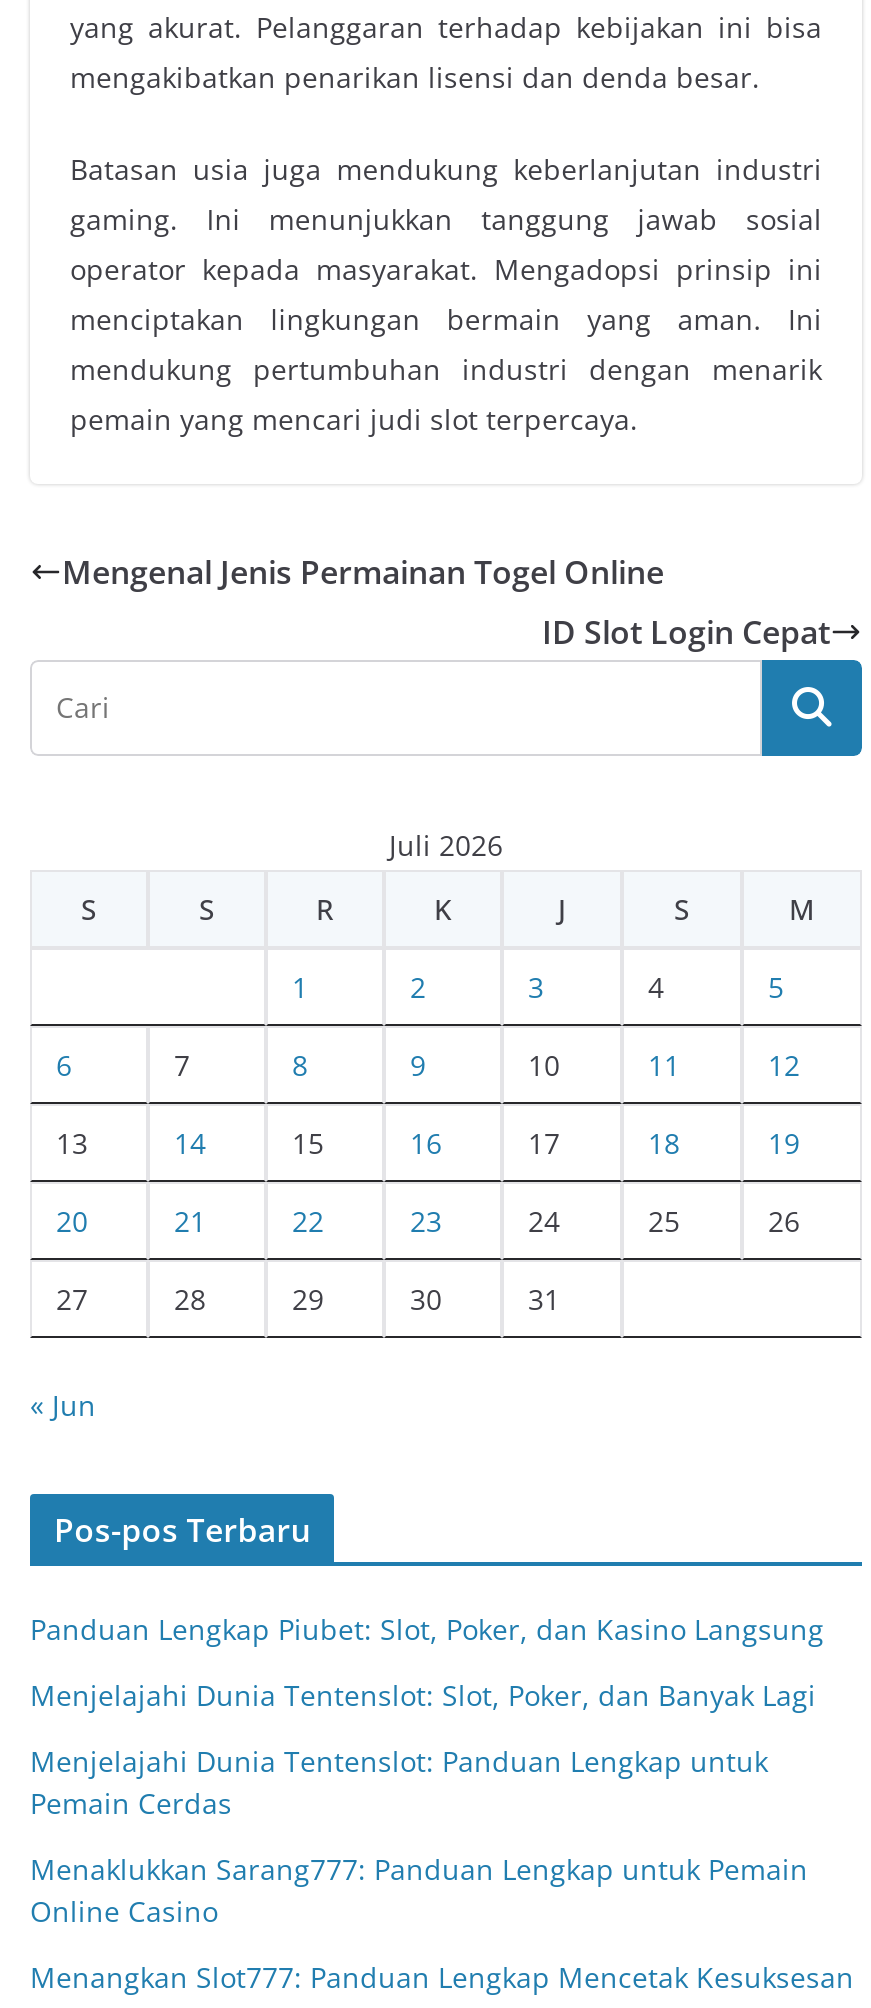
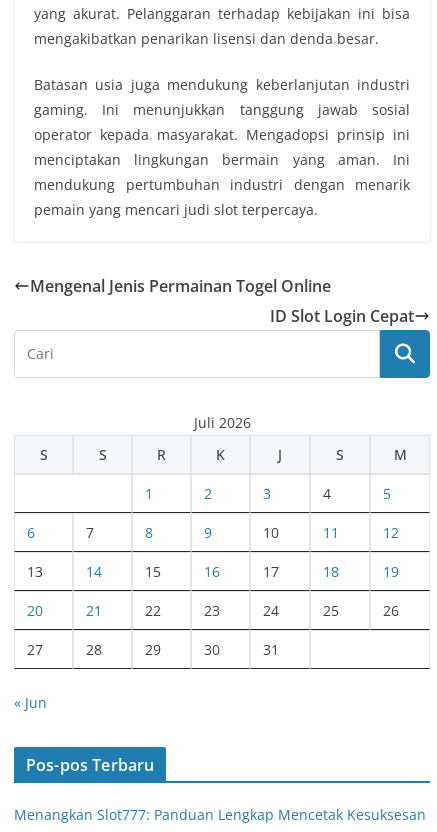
- Panduan Lengkap Piubet: Slot, Poker, dan Kasino Langsung
- Menjelajahi Dunia Tentenslot: Slot, Poker, dan Banyak Lagi
- Menjelajahi Dunia Tentenslot: Panduan Lengkap untuk
- Pemain Cerdas
- Menaklukkan Sarang777: Panduan Lengkap untuk Pemain
- Online Casino
